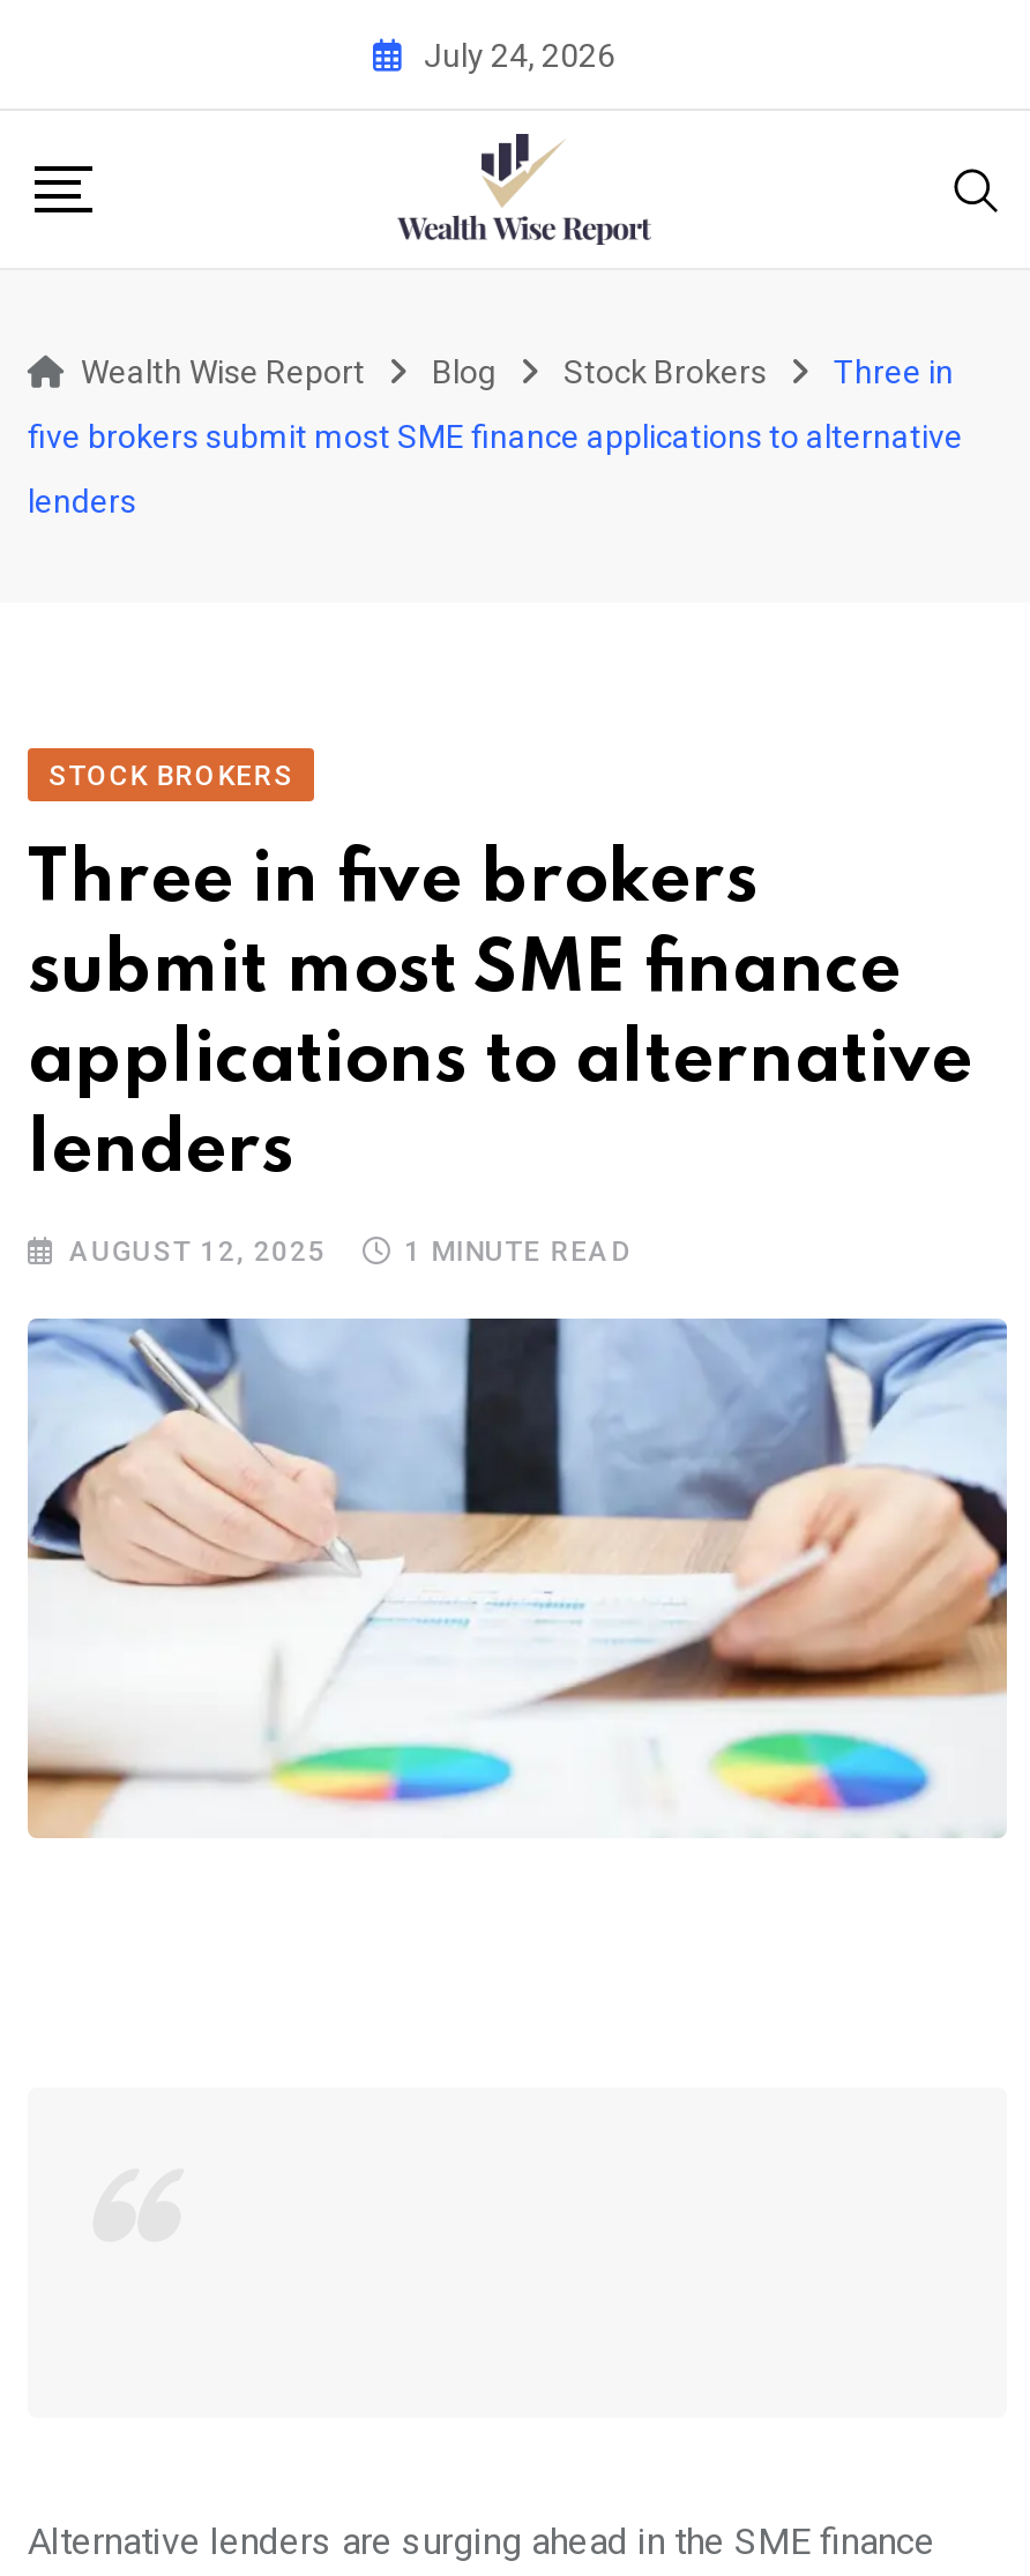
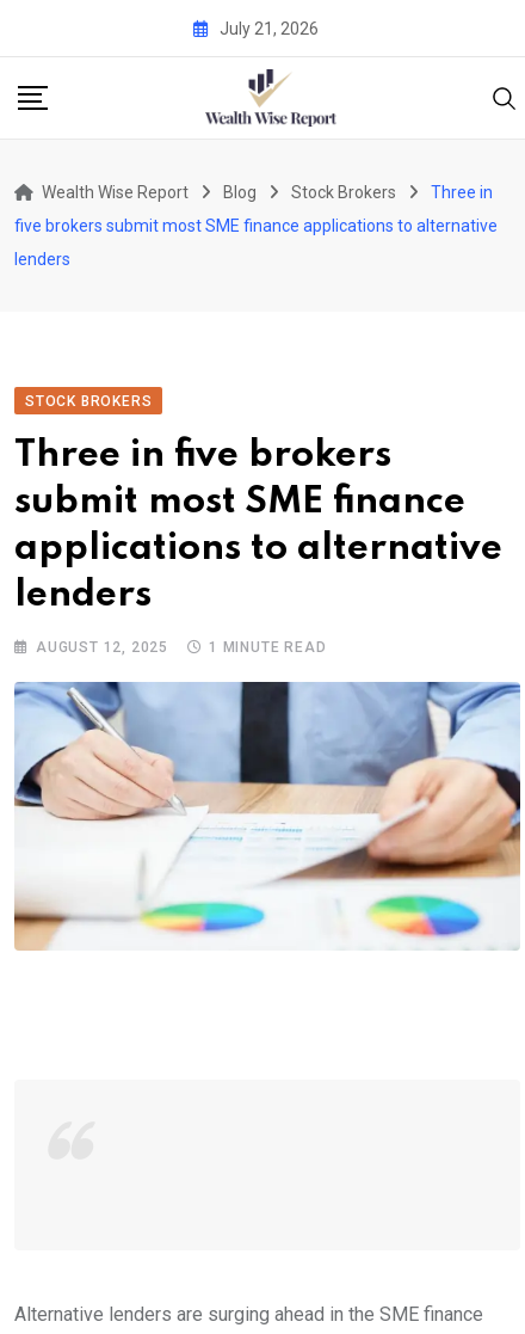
- July 24, 2026
+ July 21, 2026
